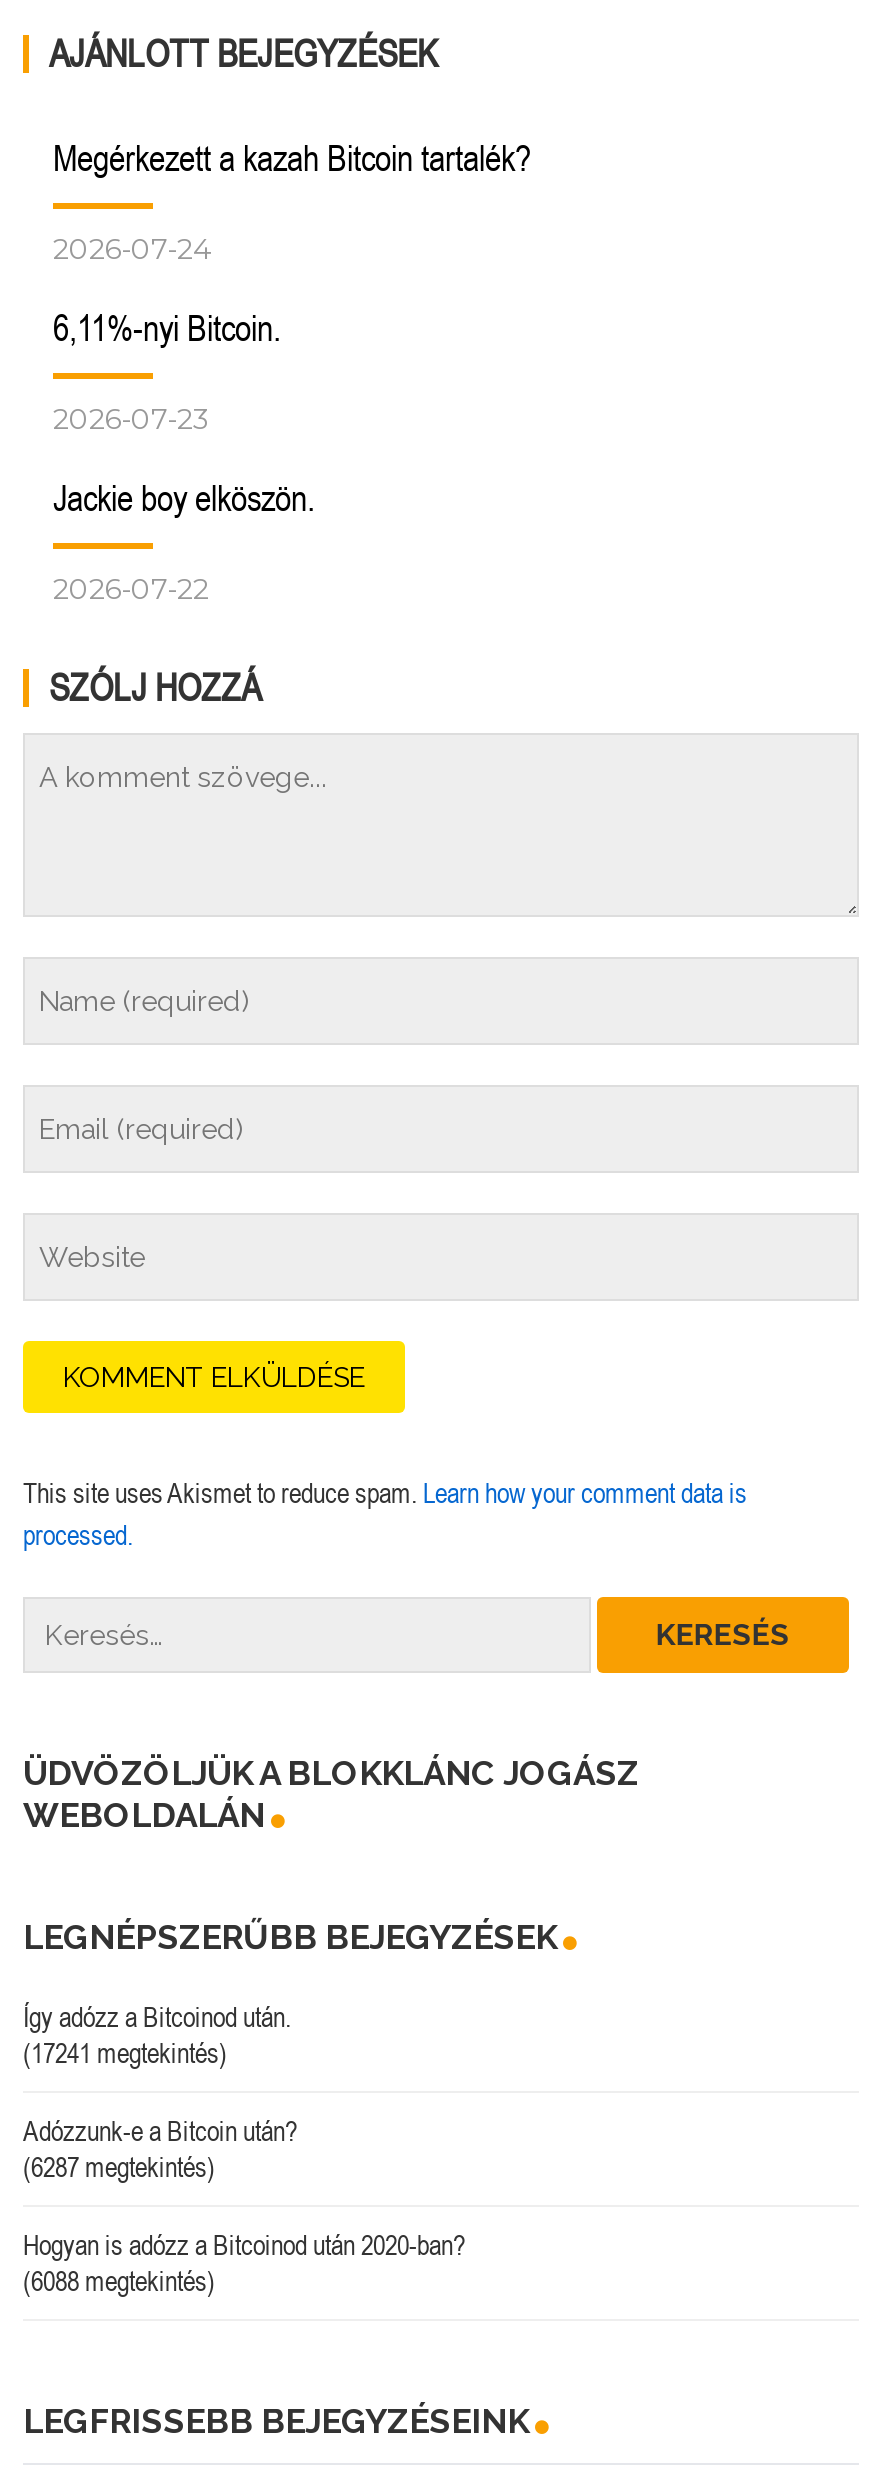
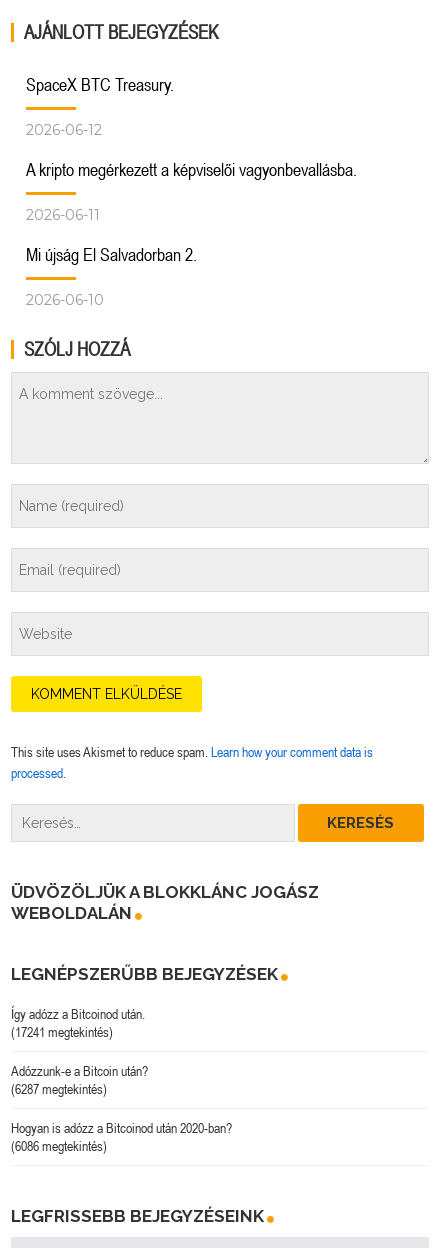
- Megérkezett a kazah Bitcoin tartalék?
+ SpaceX BTC Treasury.

- 2026-07-24
+ 2026-06-12

- 6,11%-nyi Bitcoin.
+ A kripto megérkezett a képviselői vagyonbevallásba.

- 2026-07-23
+ 2026-06-11

- Jackie boy elköszön.
+ Mi újság El Salvadorban 2.

- 2026-07-22
+ 2026-06-10

- (6088 megtekintés)
+ (6086 megtekintés)
